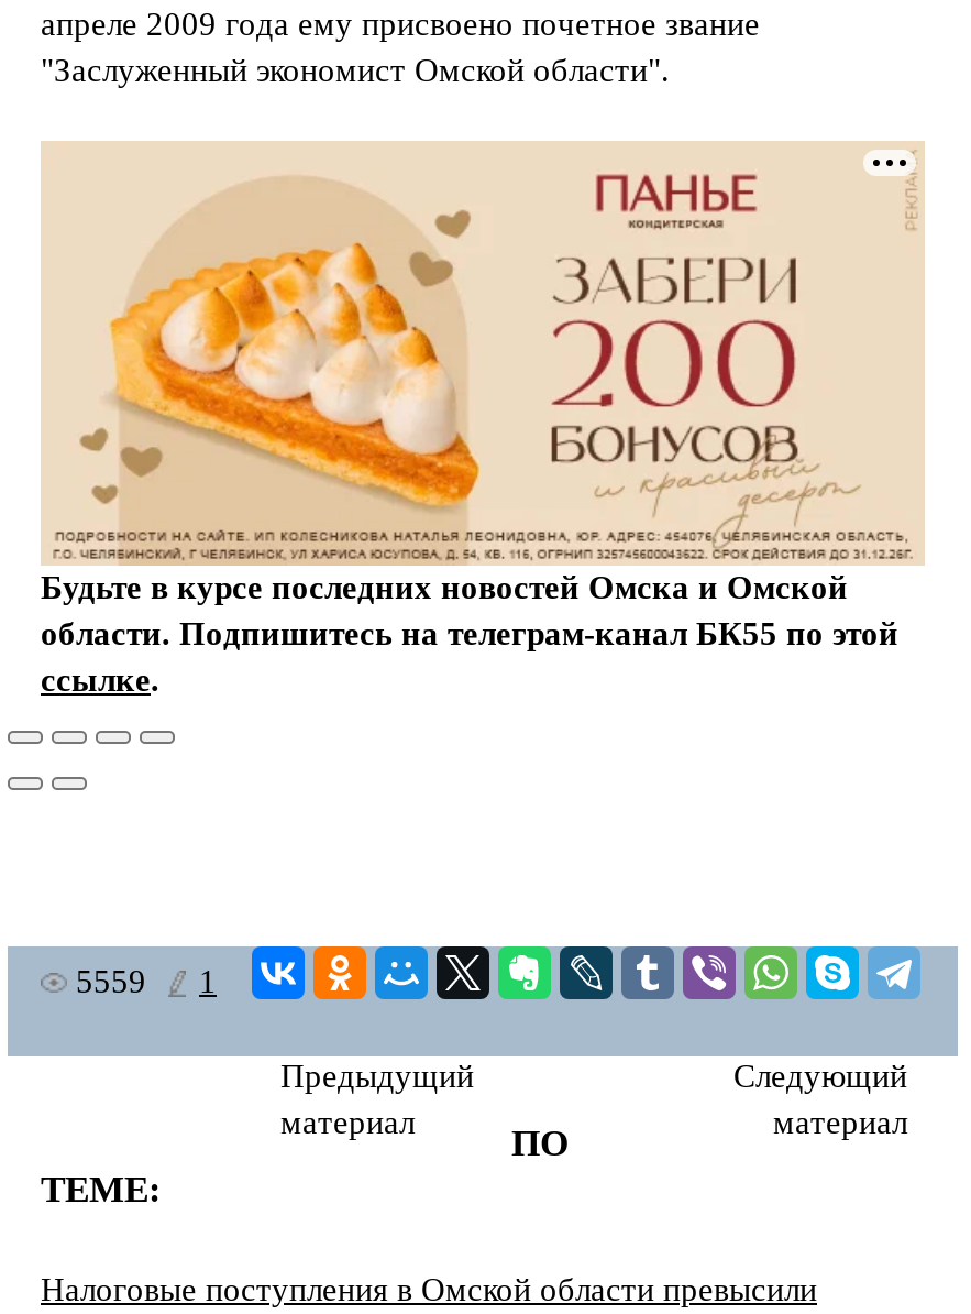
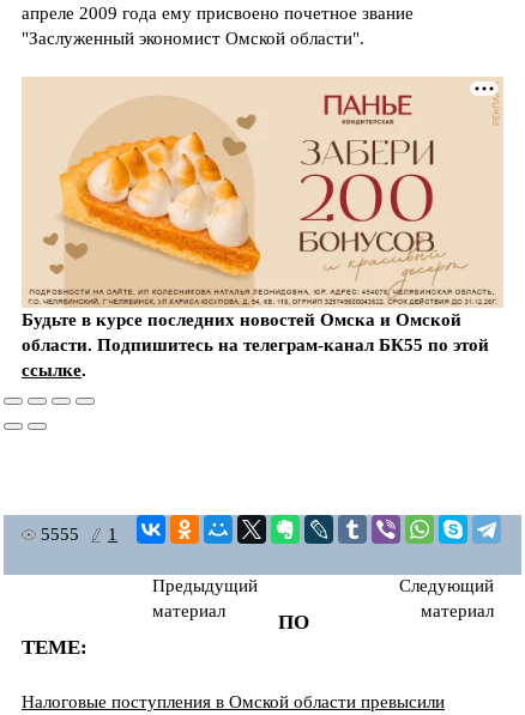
- 5559 1
+ 5555 1
